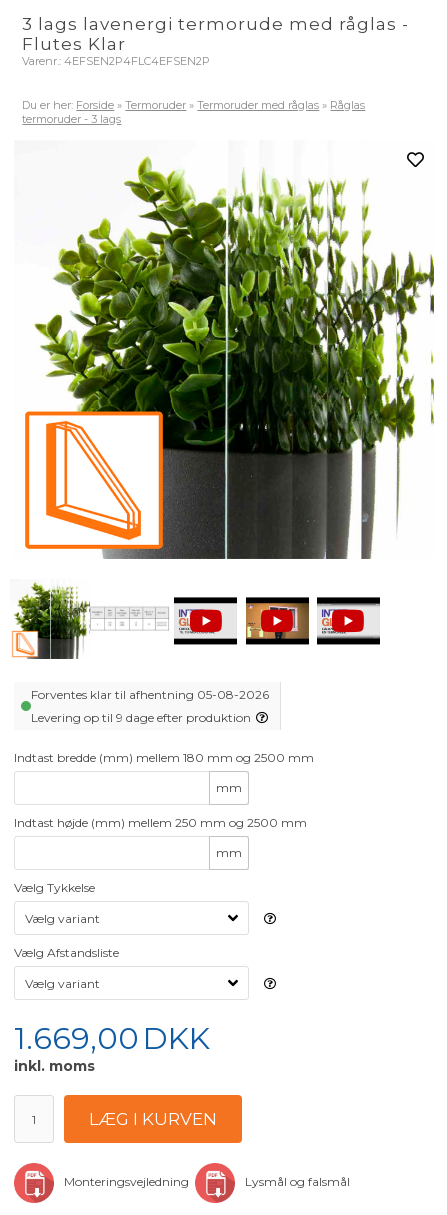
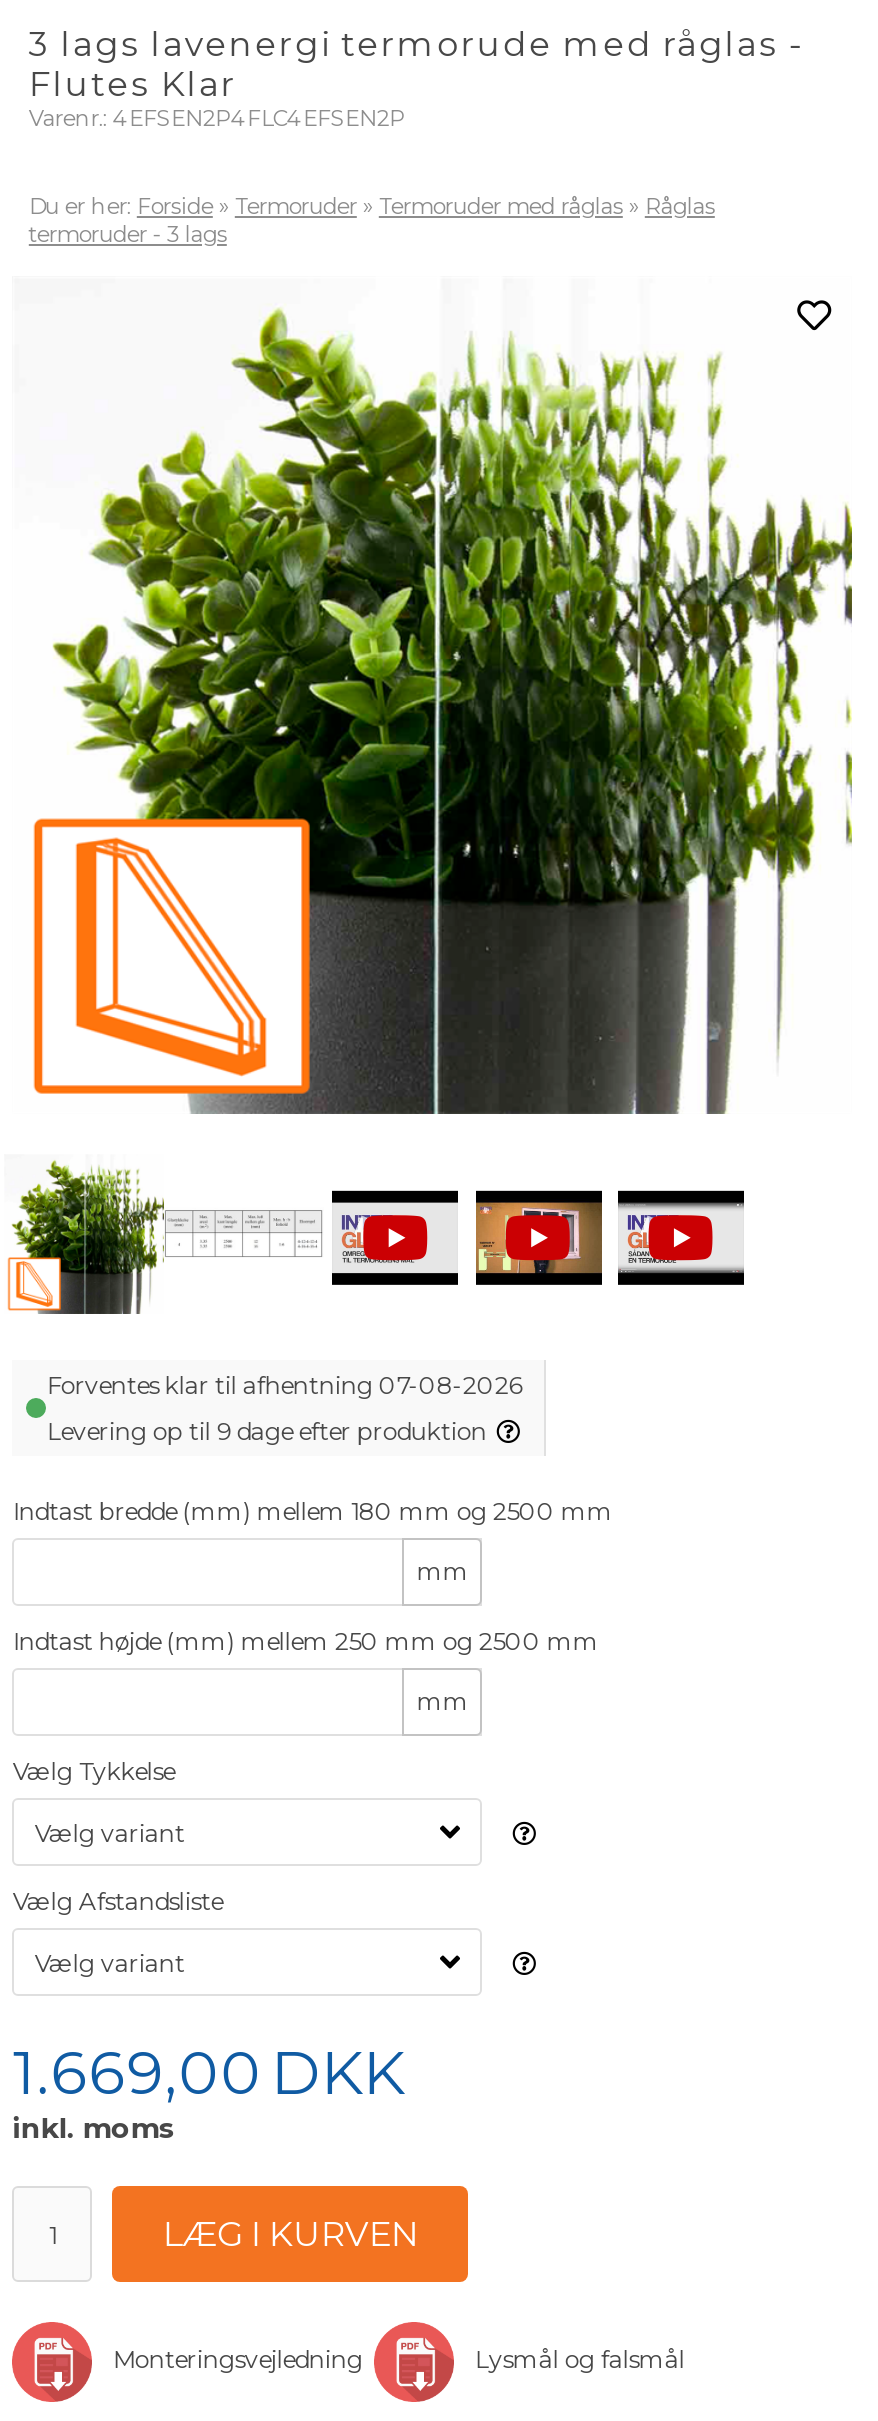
- Forventes klar til afhentning 05-08-2026
+ Forventes klar til afhentning 07-08-2026
